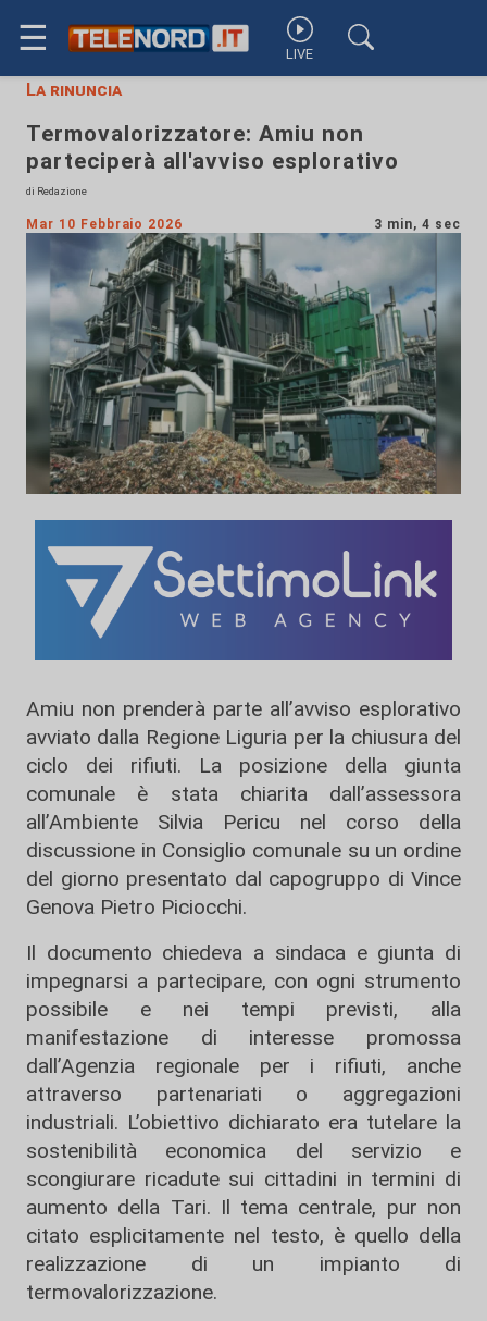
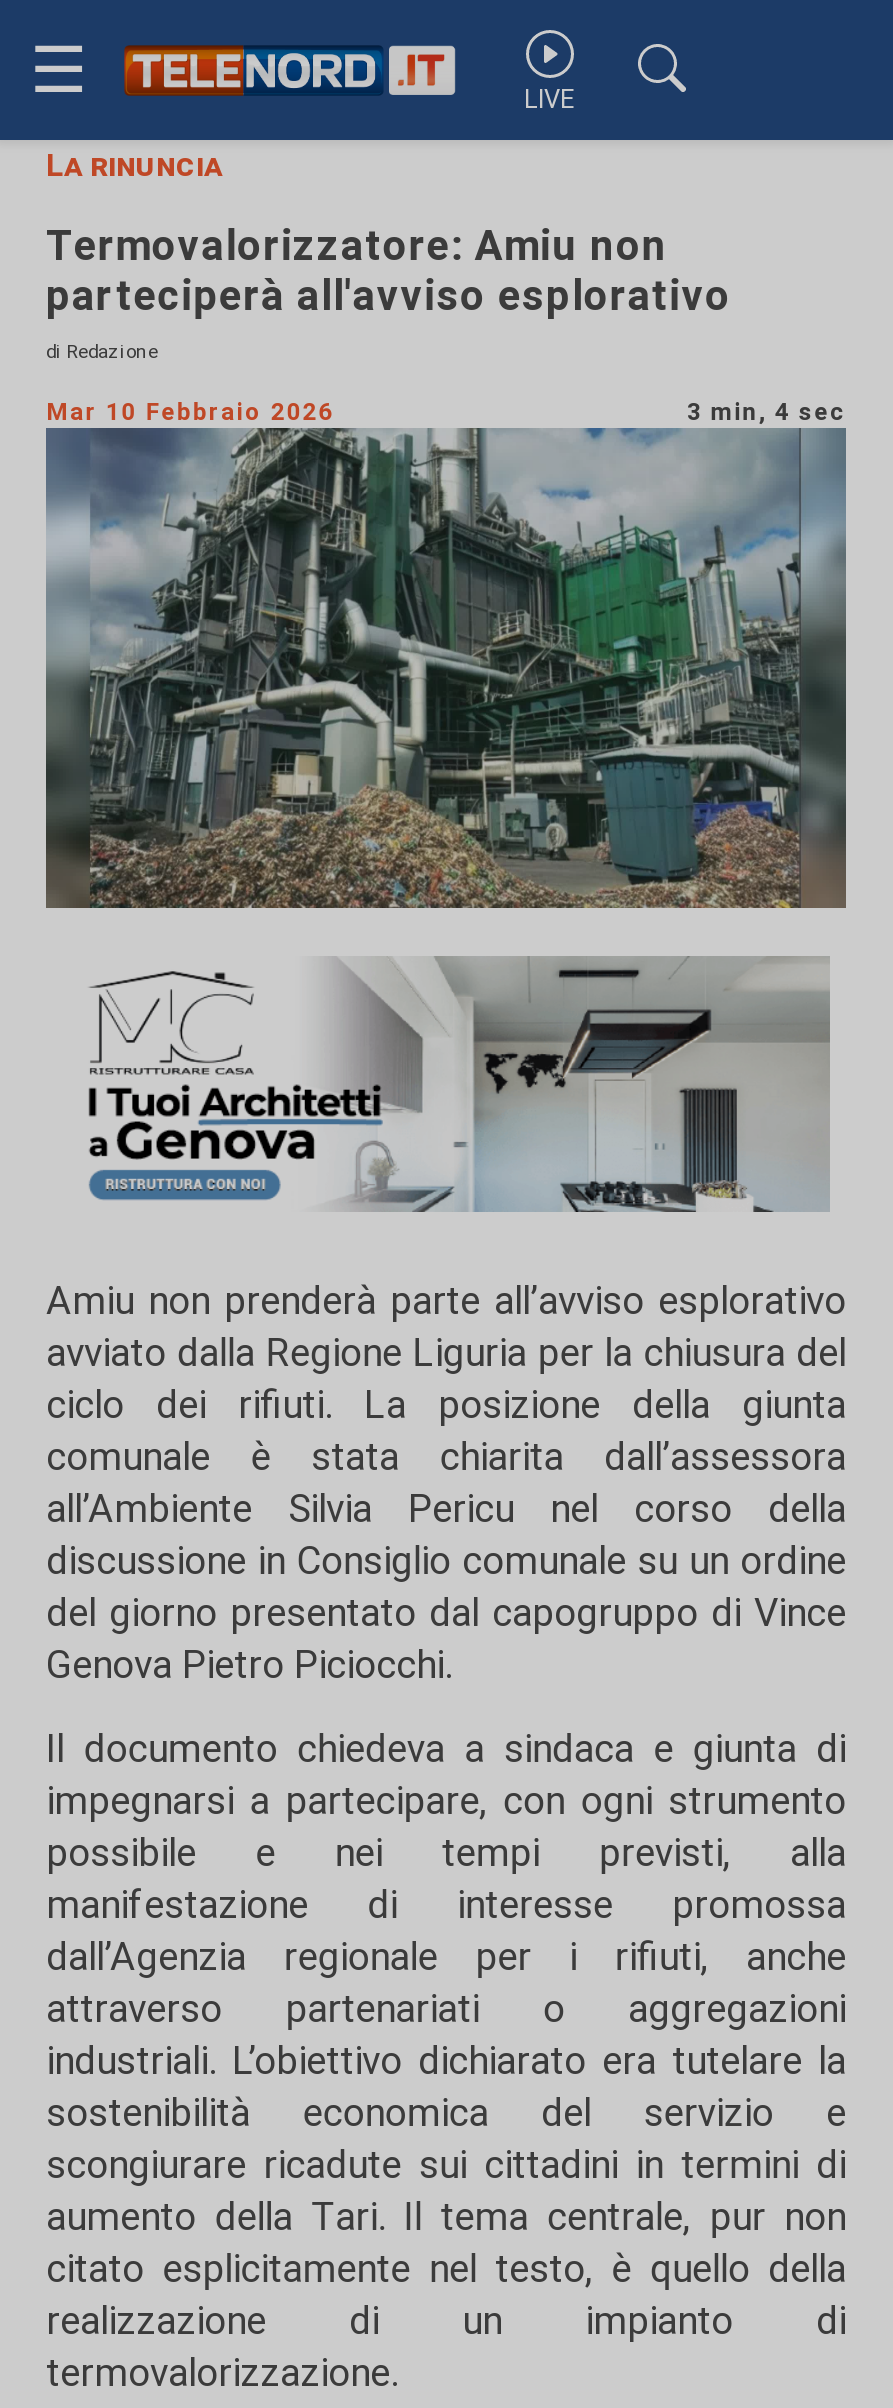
- [image]
+ [image]
